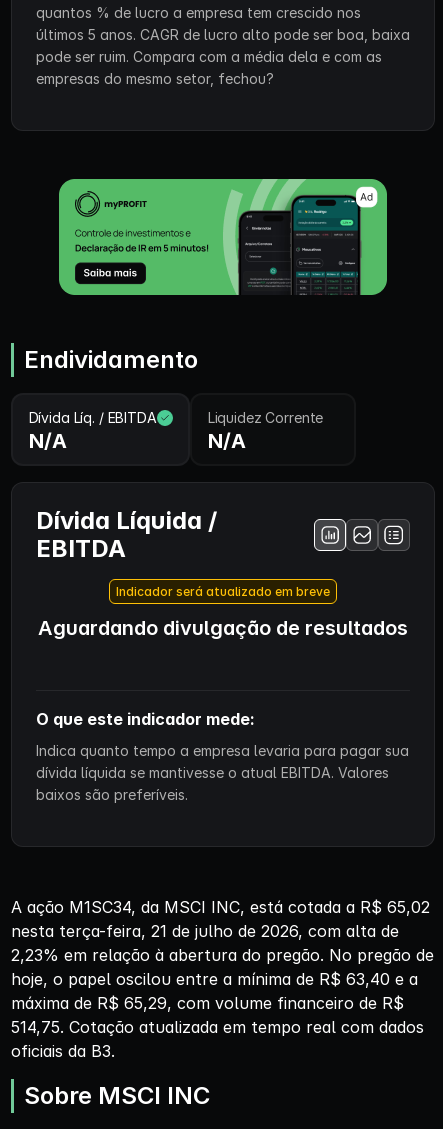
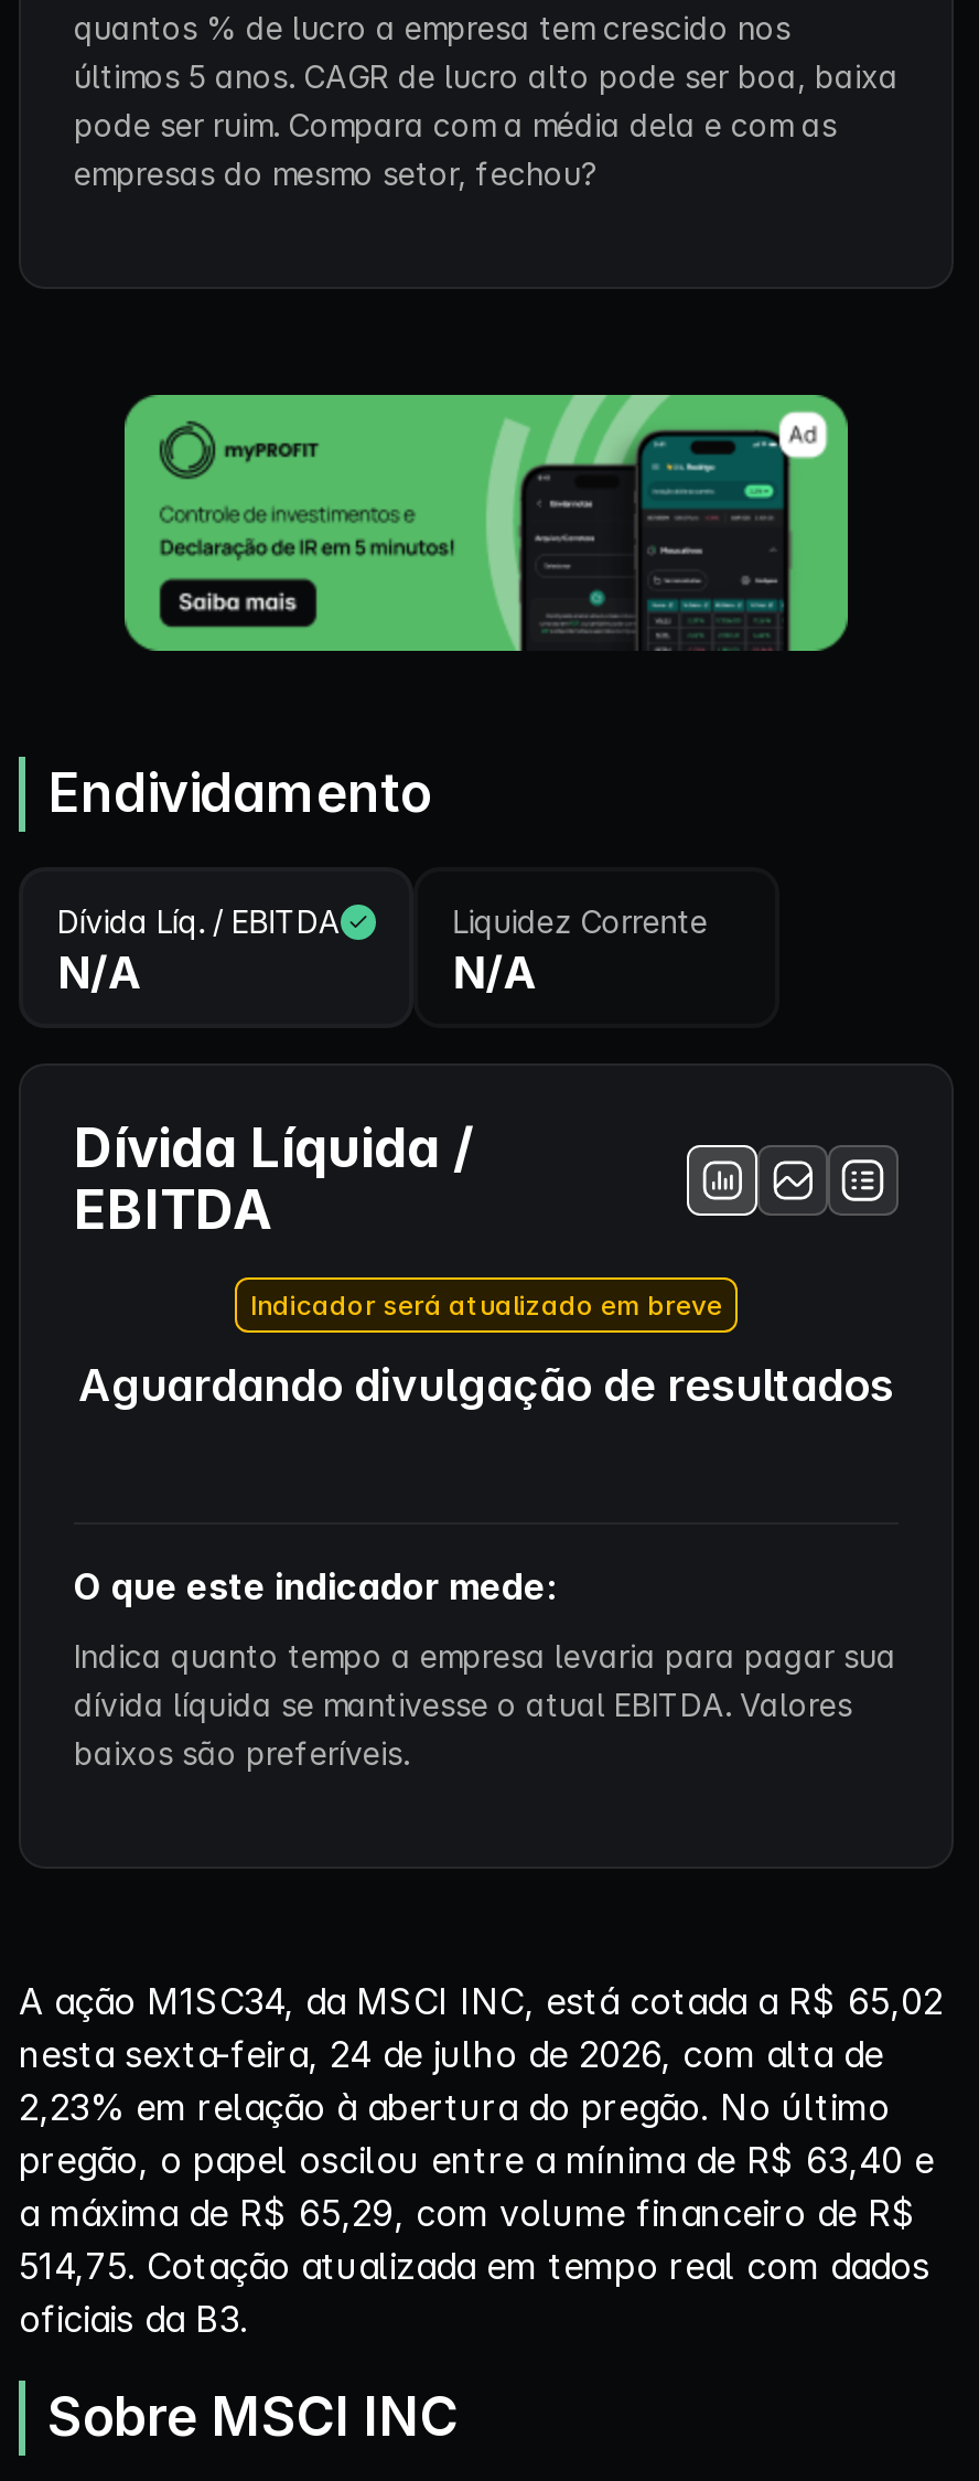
- nesta terça-feira, 21 de julho de 2026, com alta de
- 2,23% em relação à abertura do pregão. No pregão de
- hoje, o papel oscilou entre a mínima de R$ 63,40 e a
- máxima de R$ 65,29, com volume financeiro de R$
+ nesta sexta-feira, 24 de julho de 2026, com alta de
+ 2,23% em relação à abertura do pregão. No último
+ pregão, o papel oscilou entre a mínima de R$ 63,40 e
+ a máxima de R$ 65,29, com volume financeiro de R$
